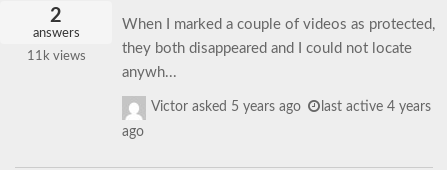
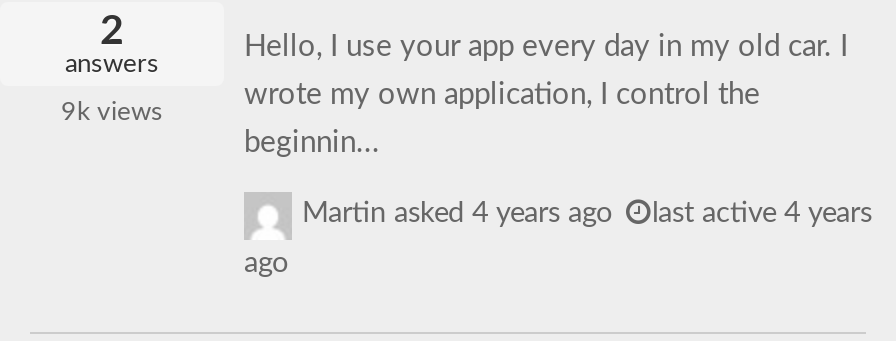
- When I marked a couple of videos as protected,
+ Hello, I use your app every day in my old car. I

- they both disappeared and I could not locate
+ wrote my own application, I control the

- 11k views
+ 9k views

- anywh...
+ beginnin...

- Victor asked 5 years ago
+ Martin asked 4 years ago
